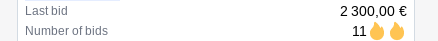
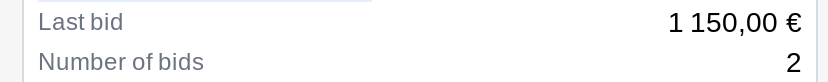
- 2 300,00 €
+ 1 150,00 €

- 11
+ 2
